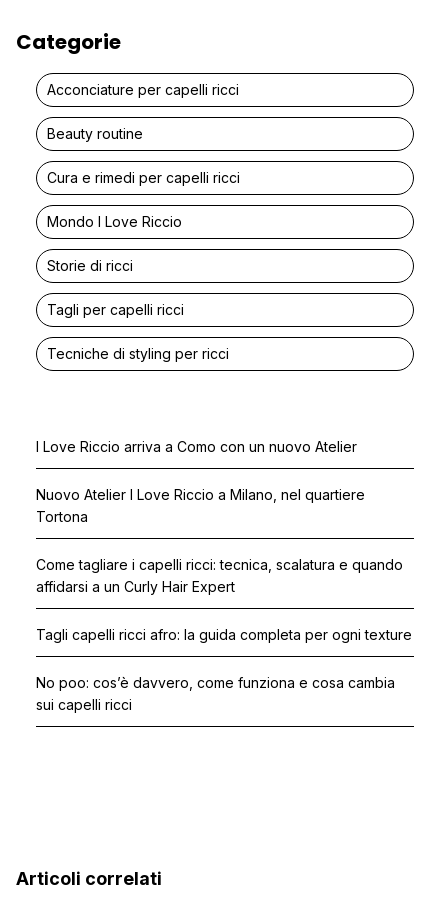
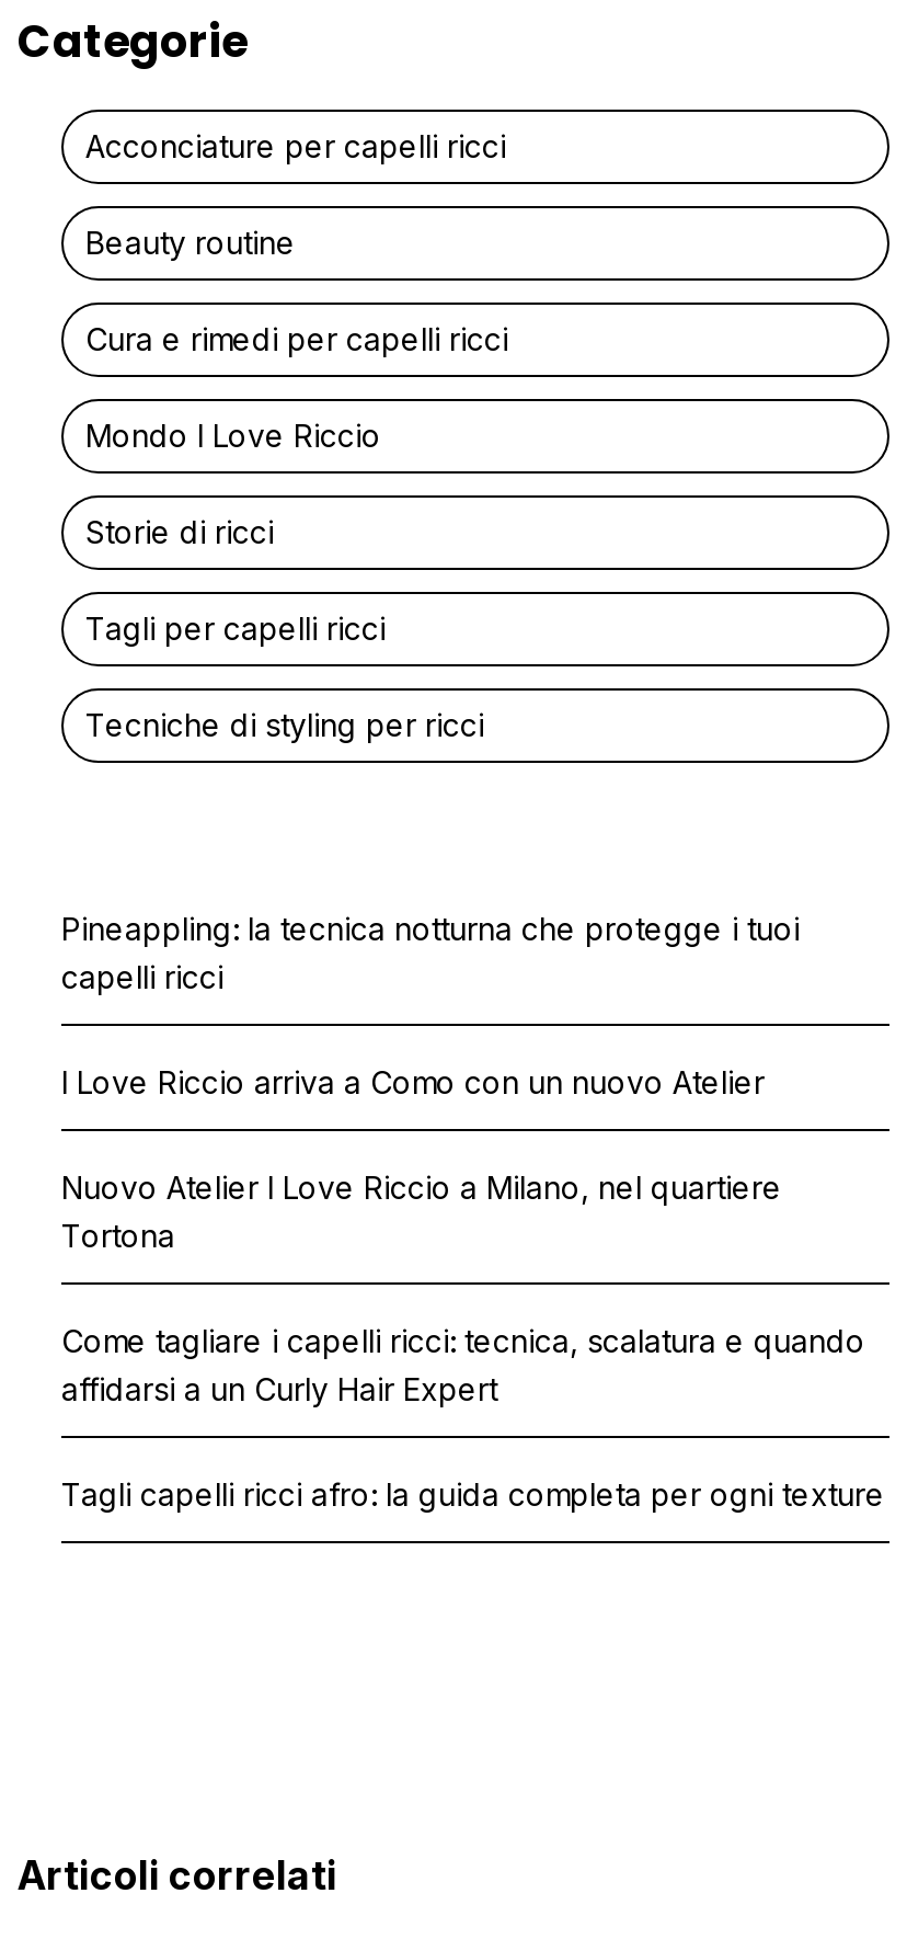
+ Pineappling: la tecnica notturna che protegge i tuoi
+ capelli ricci

moved down: I Love Riccio arriva a Como con un nuovo Atelier | Nuovo Atelier I Love Riccio a Milano, nel quartiere | Tortona | Come tagliare i capelli ricci: tecnica, scalatura e quando | affidarsi a un Curly Hair Expert | Tagli capelli ricci afro: la guida completa per ogni texture

- No poo: cos’è davvero, come funziona e cosa cambia
- sui capelli ricci
